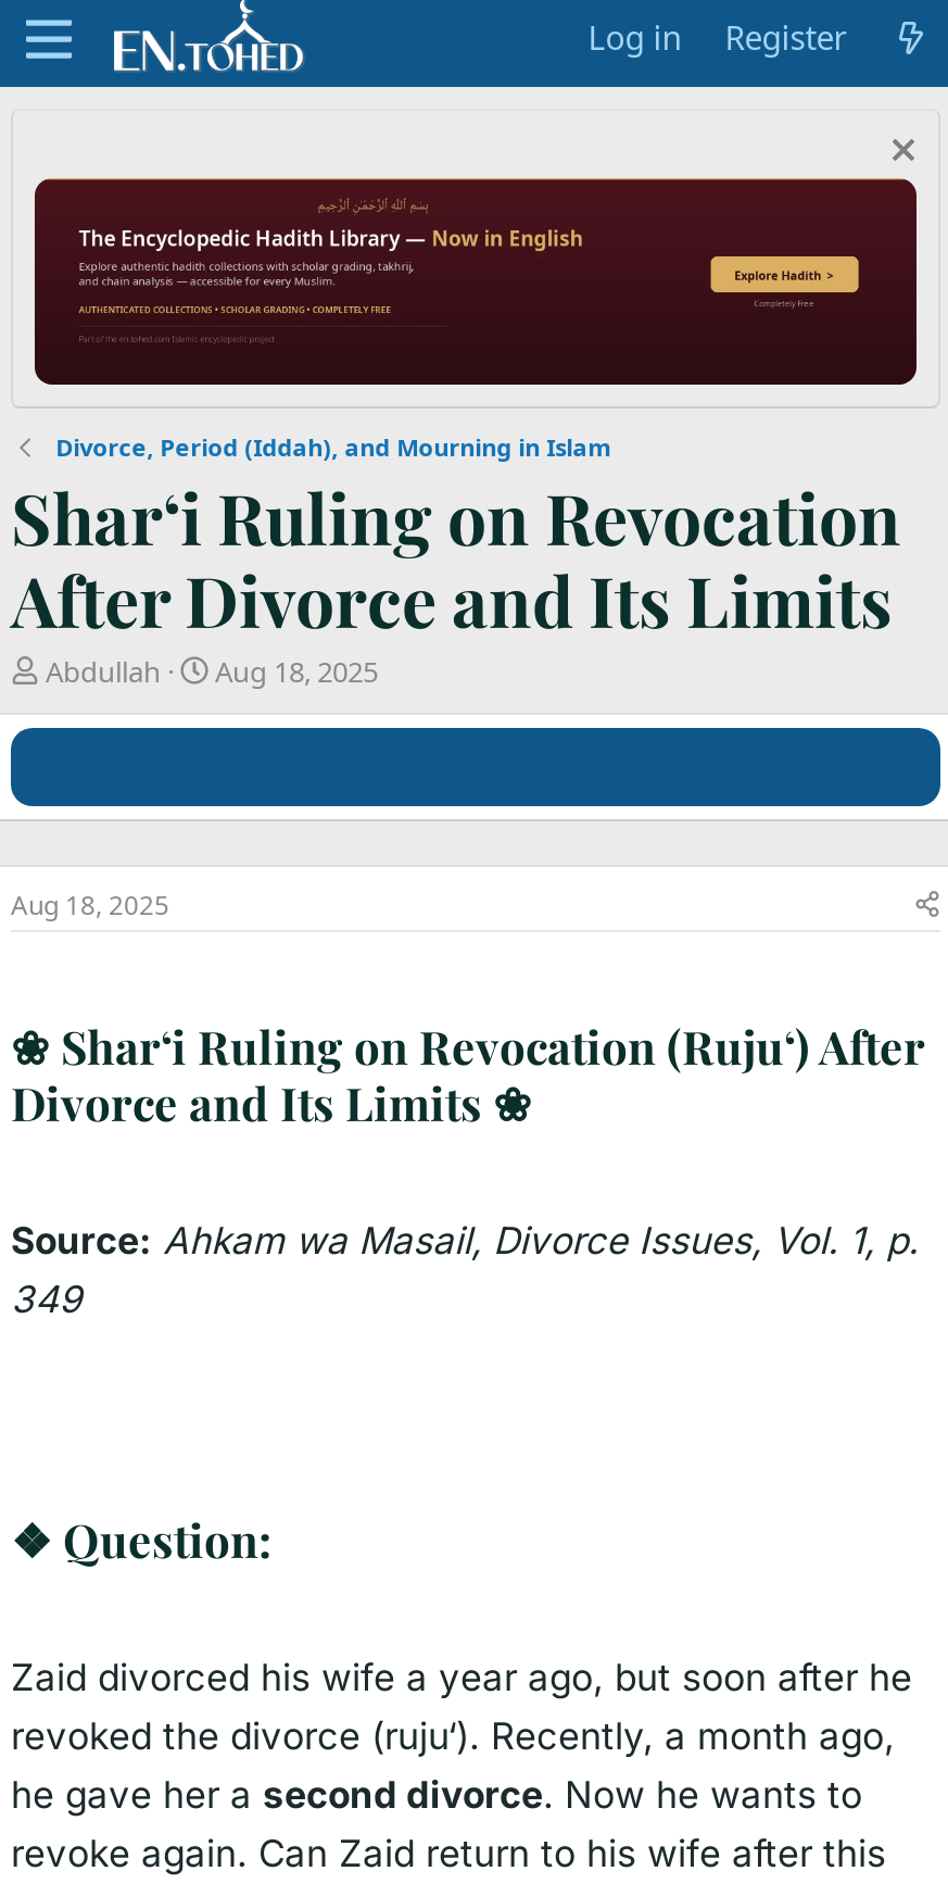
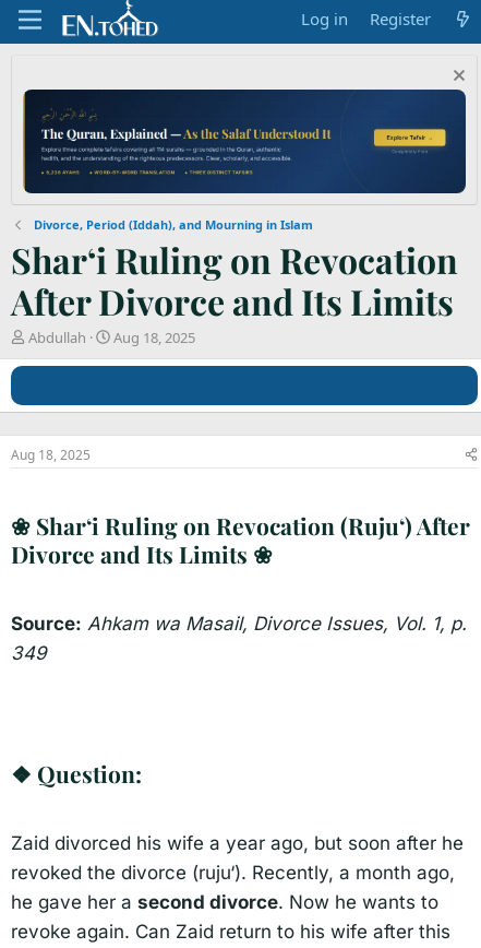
- [image]
+ [image]
